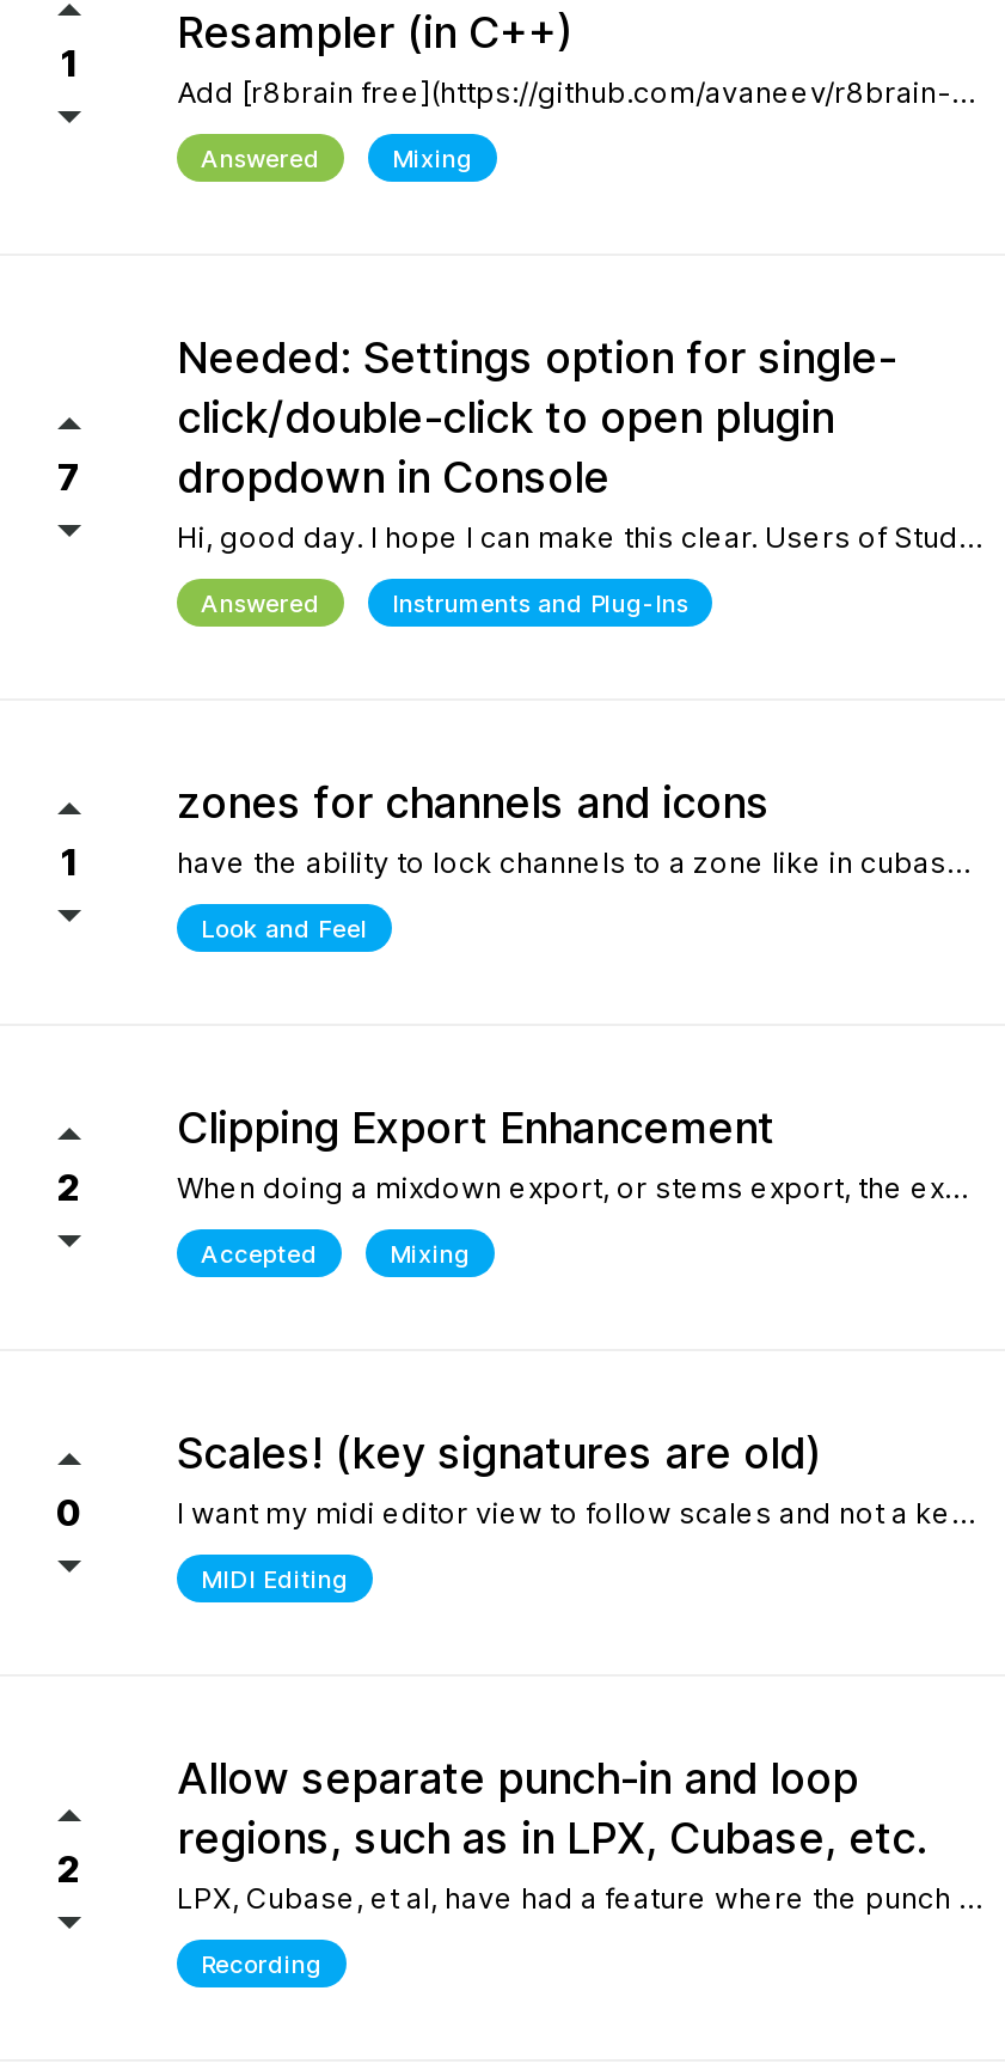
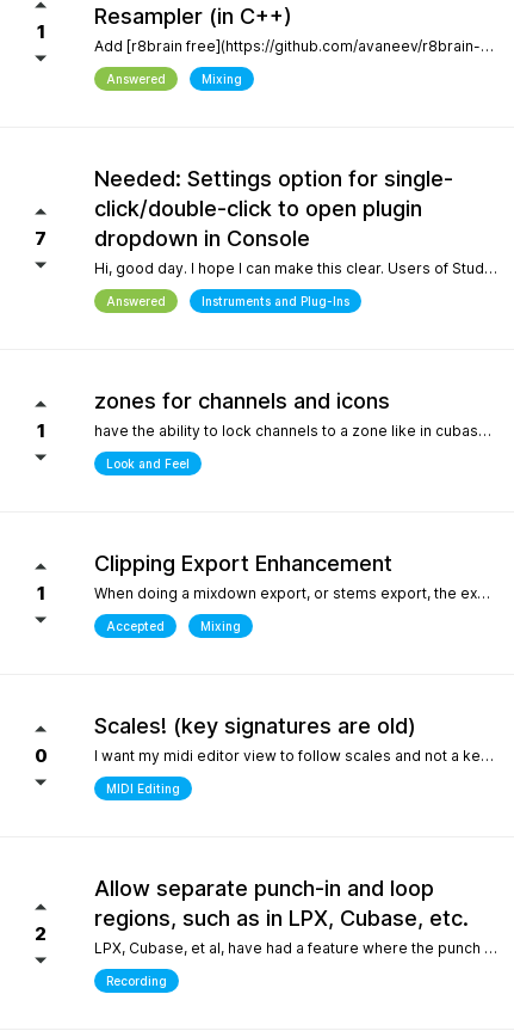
- 2
+ 1
